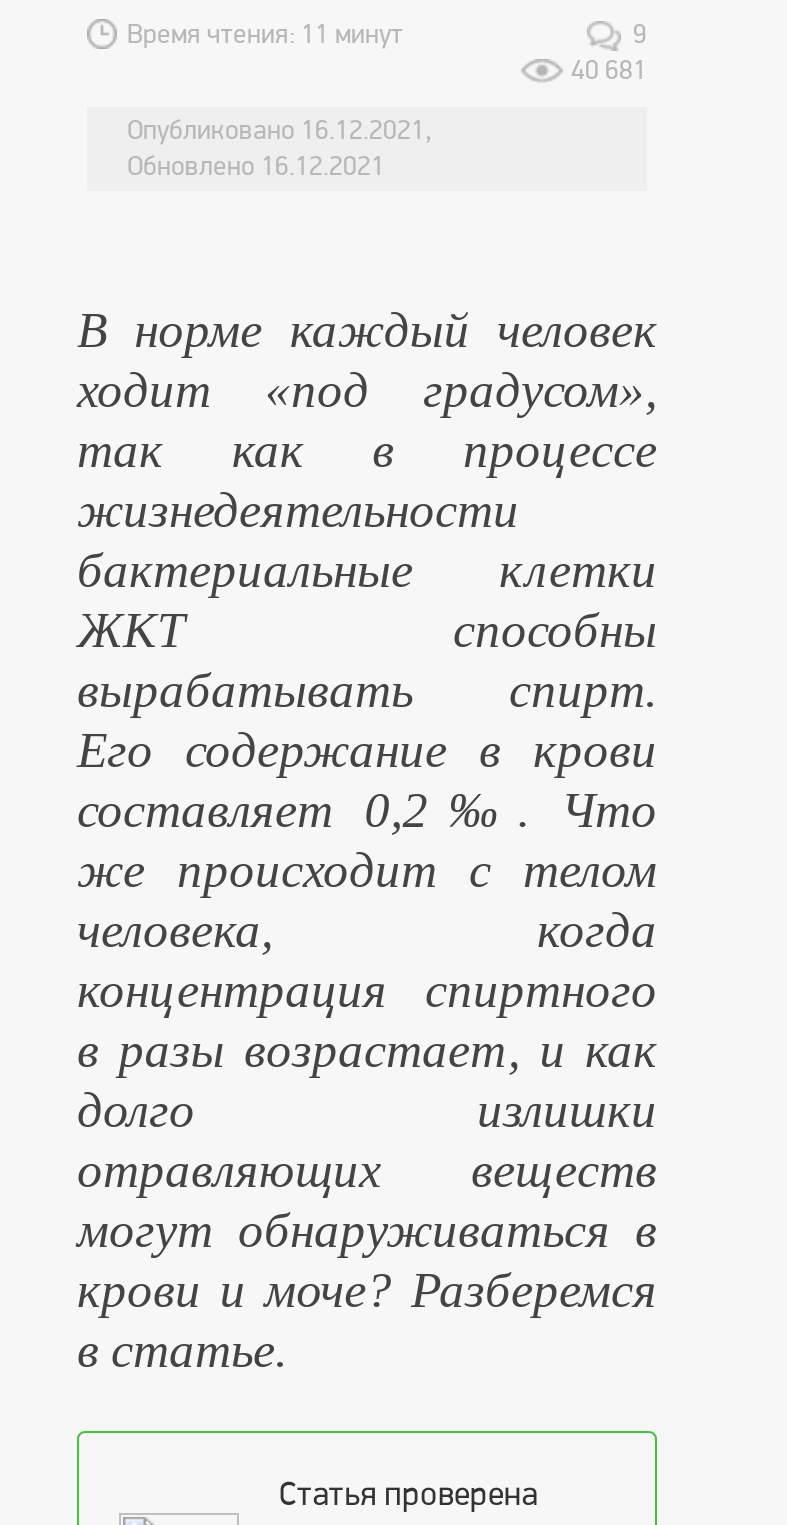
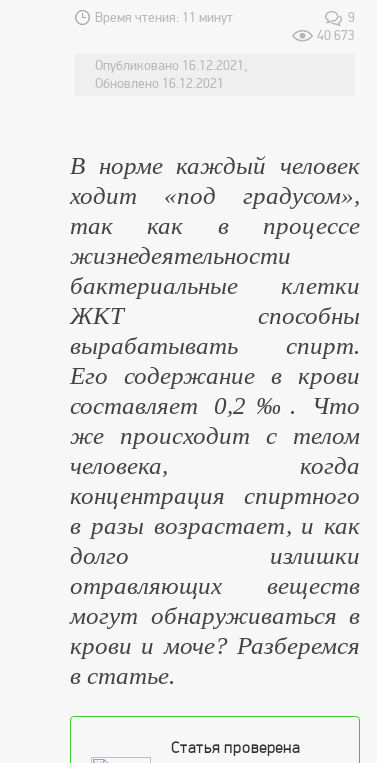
- 40 681
+ 40 673
